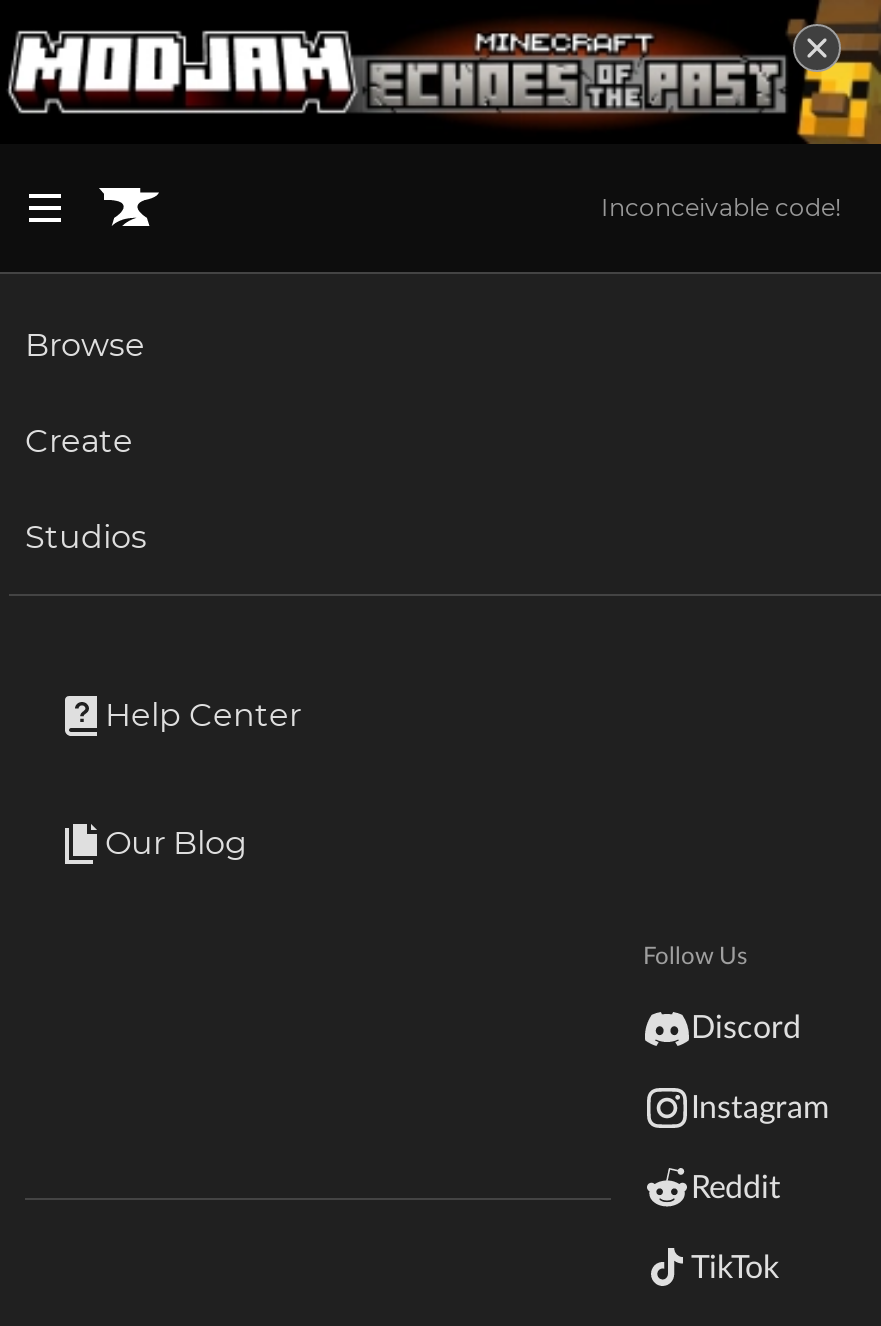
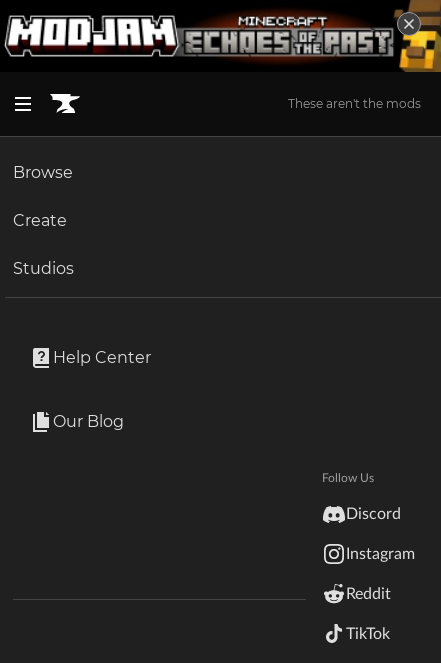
- Inconceivable code!
+ These aren't the mods
